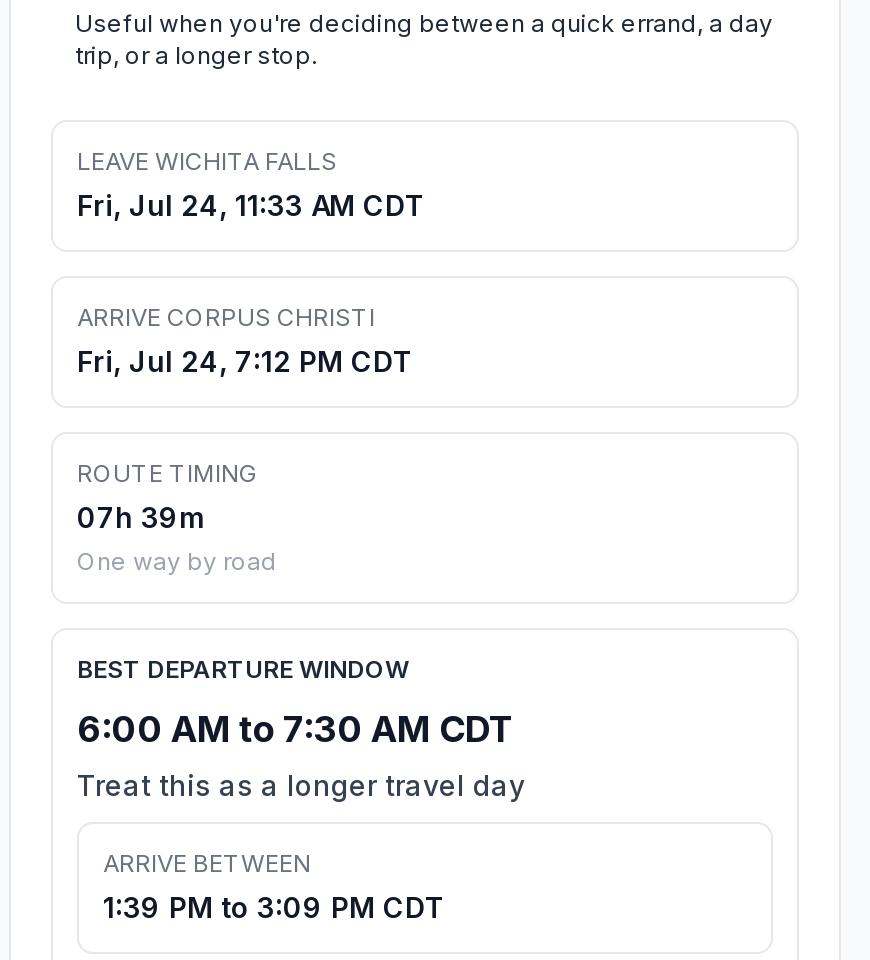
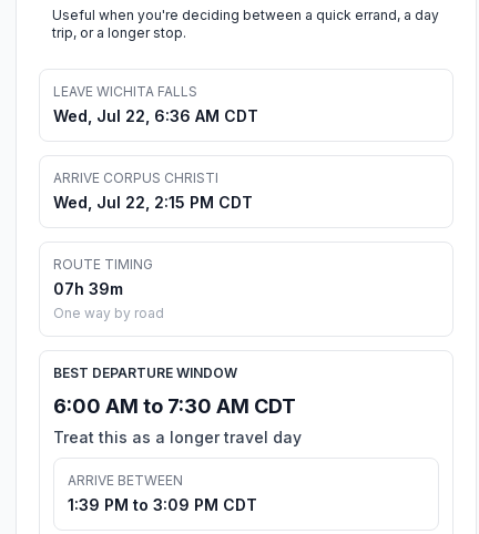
- Fri, Jul 24, 11:33 AM CDT
+ Wed, Jul 22, 6:36 AM CDT

- Fri, Jul 24, 7:12 PM CDT
+ Wed, Jul 22, 2:15 PM CDT
